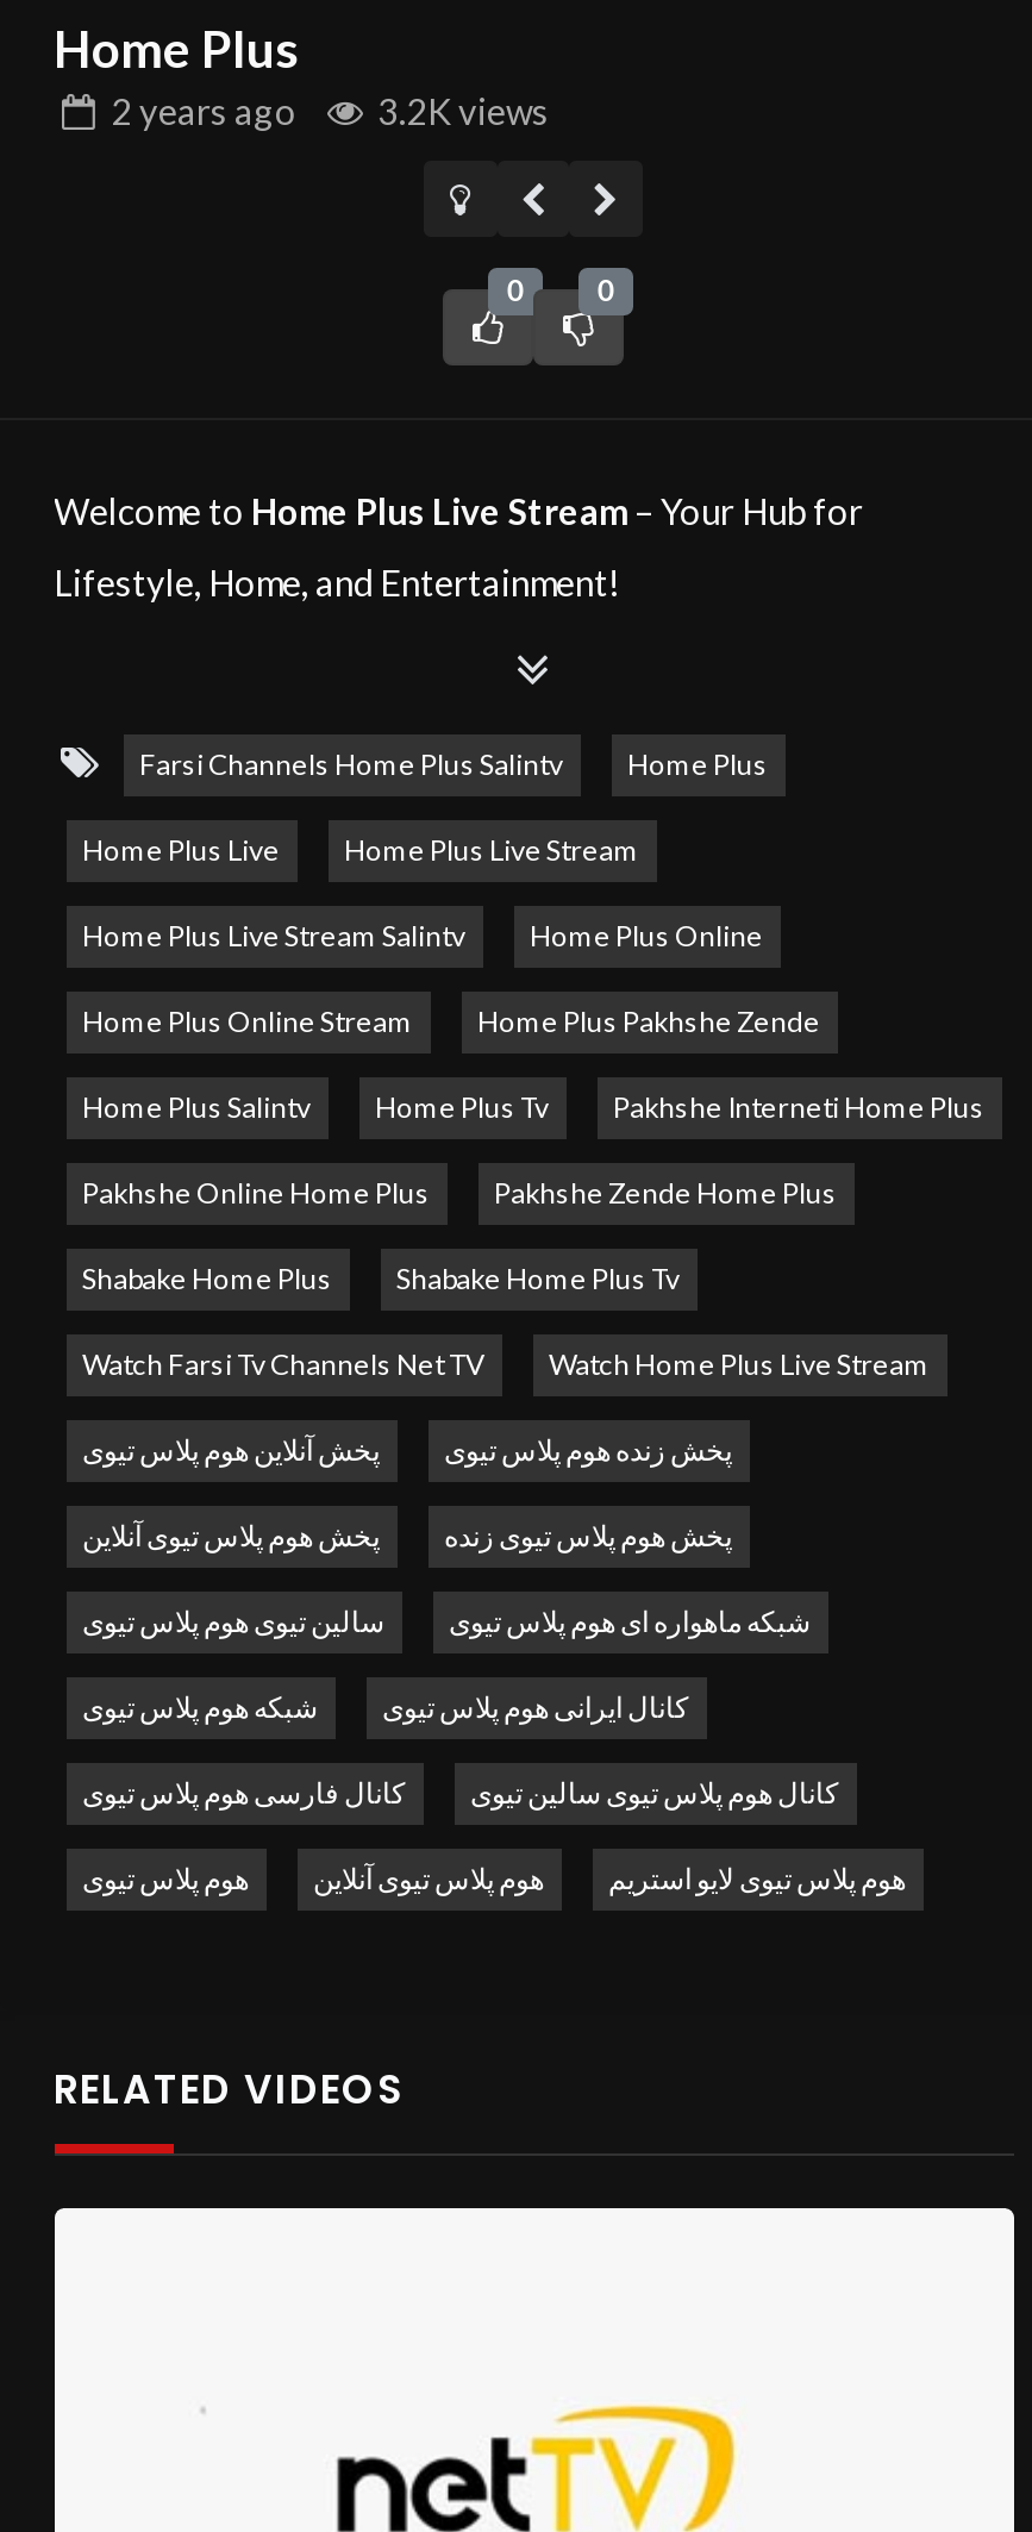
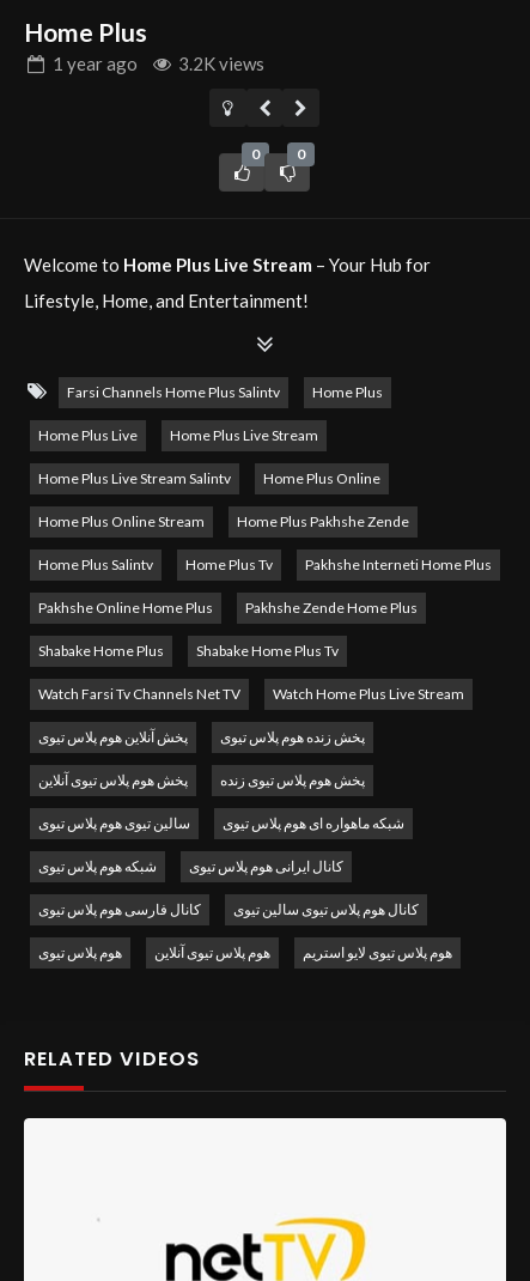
- 2 years ago 3.2K views
+ 1 year ago 3.2K views
